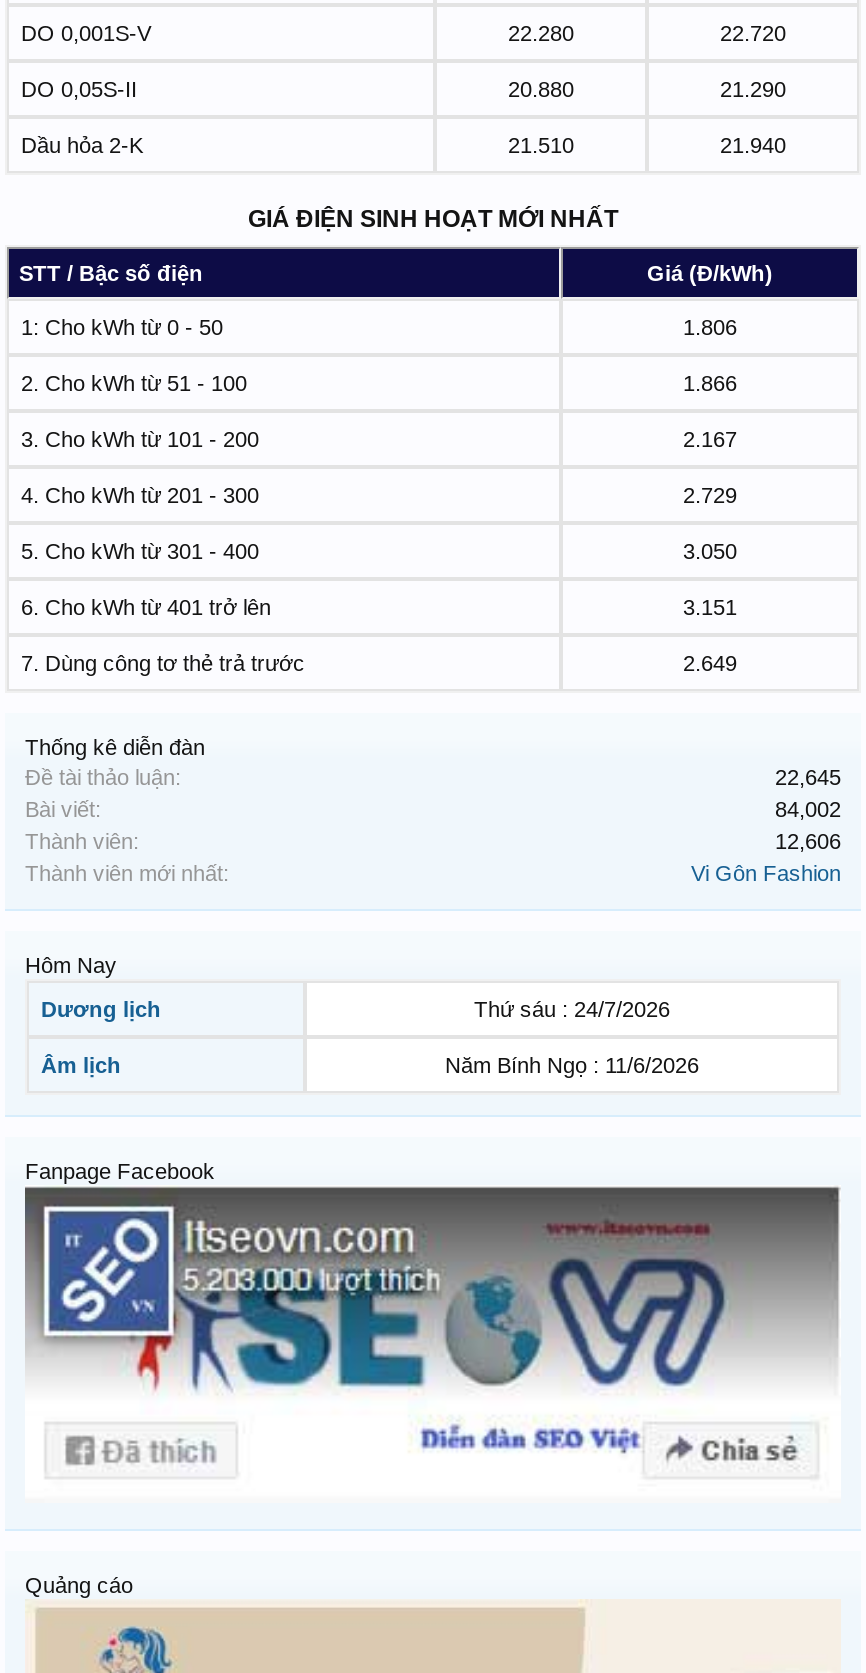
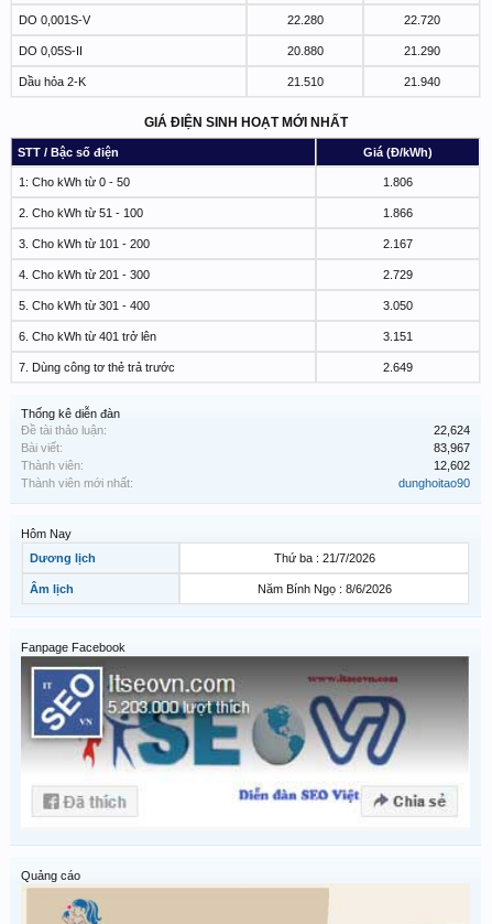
- 22,645
+ 22,624

- 84,002
+ 83,967

- 12,606
+ 12,602

- Vi Gôn Fashion
+ dunghoitao90

- Thứ sáu : 24/7/2026
+ Thứ ba : 21/7/2026

- Năm Bính Ngọ : 11/6/2026
+ Năm Bính Ngọ : 8/6/2026
